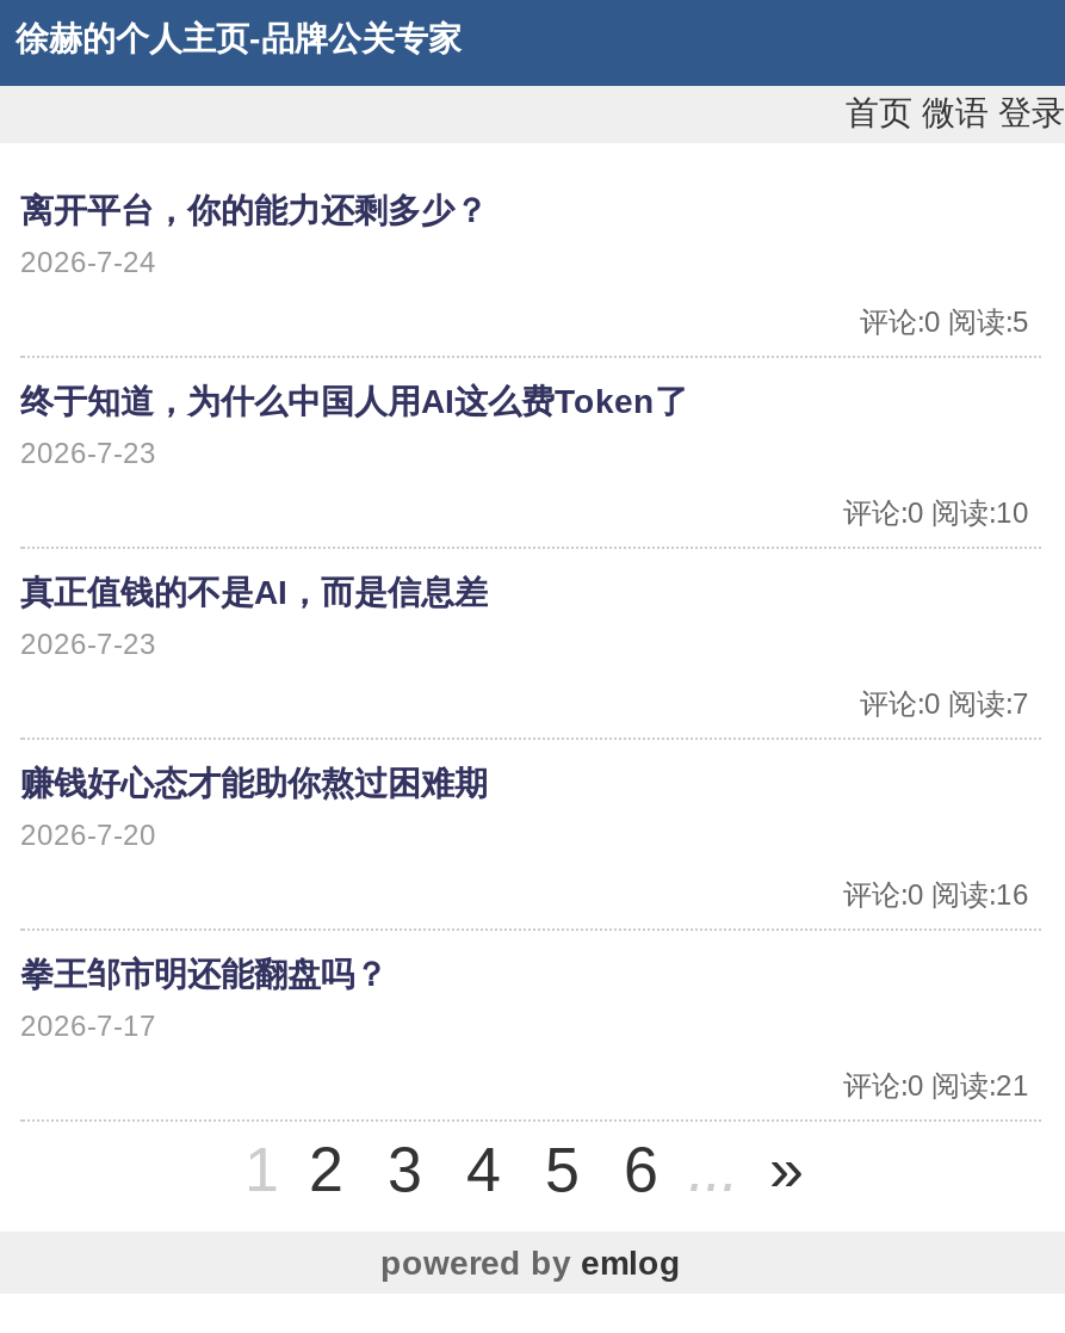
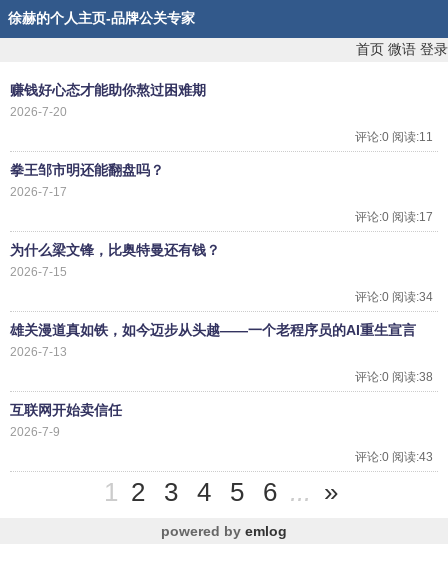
- 离开平台，你的能力还剩多少？
- 2026-7-24
- 评论:0 阅读:5
- 终于知道，为什么中国人用AI这么费Token了
- 2026-7-23
- 评论:0 阅读:10
- 真正值钱的不是AI，而是信息差
- 2026-7-23
- 评论:0 阅读:7

moved up: 赚钱好心态才能助你熬过困难期 | 2026-7-20

- 评论:0 阅读:16
+ 评论:0 阅读:11

moved up: 拳王邹市明还能翻盘吗？ | 2026-7-17

- 评论:0 阅读:21
+ 评论:0 阅读:17
+ 为什么梁文锋，比奥特曼还有钱？
+ 2026-7-15
+ 评论:0 阅读:34
+ 雄关漫道真如铁，如今迈步从头越——一个老程序员的AI重生宣言
+ 2026-7-13
+ 评论:0 阅读:38
+ 互联网开始卖信任
+ 2026-7-9
+ 评论:0 阅读:43
